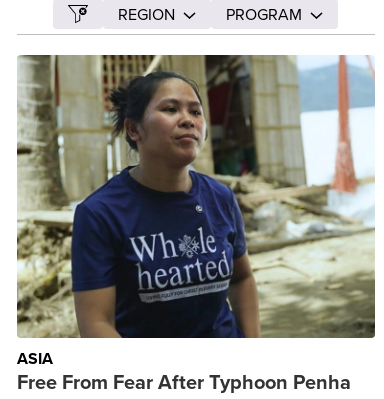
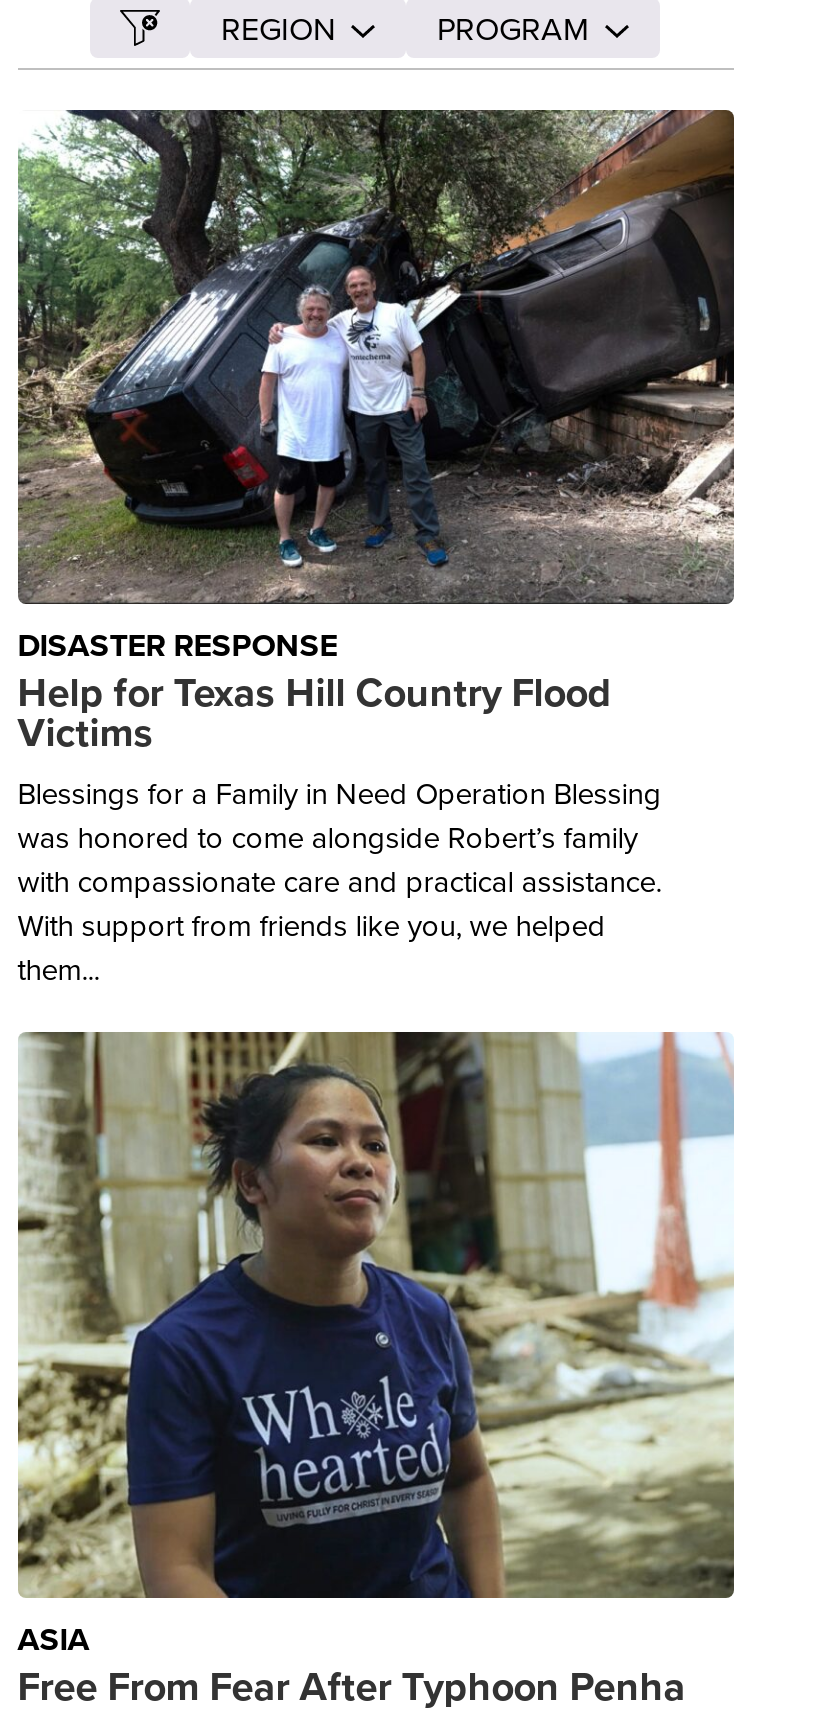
+ [image]
+ DISASTER RESPONSE
+ Help for Texas Hill Country Flood
+ Victims
+ Blessings for a Family in Need Operation Blessing
+ was honored to come alongside Robert’s family
+ with compassionate care and practical assistance.
+ With support from friends like you, we helped
+ them...
